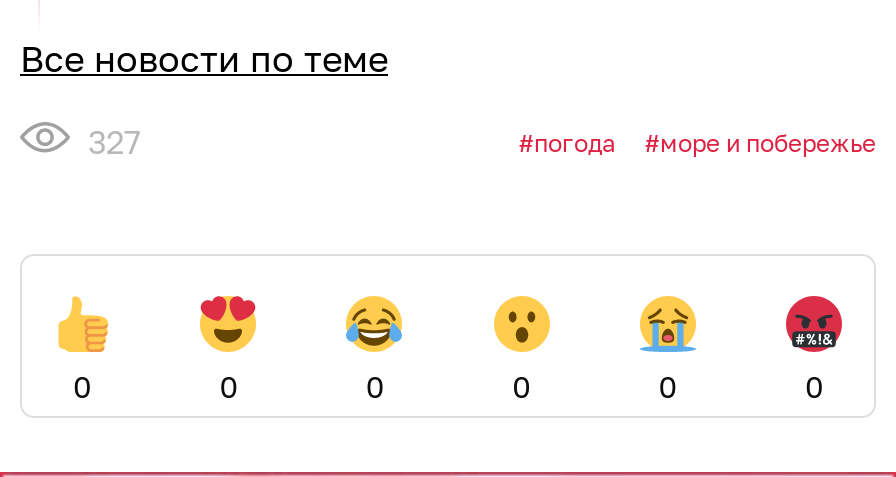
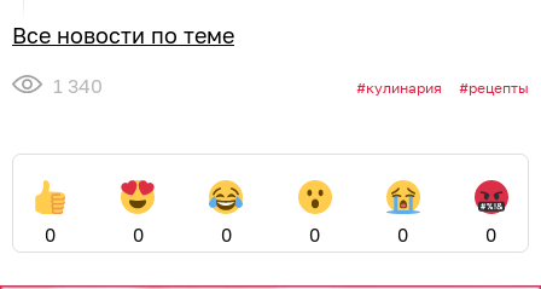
- 327
- погода
- море и побережье
+ 1 340
+ кулинария
+ рецепты
